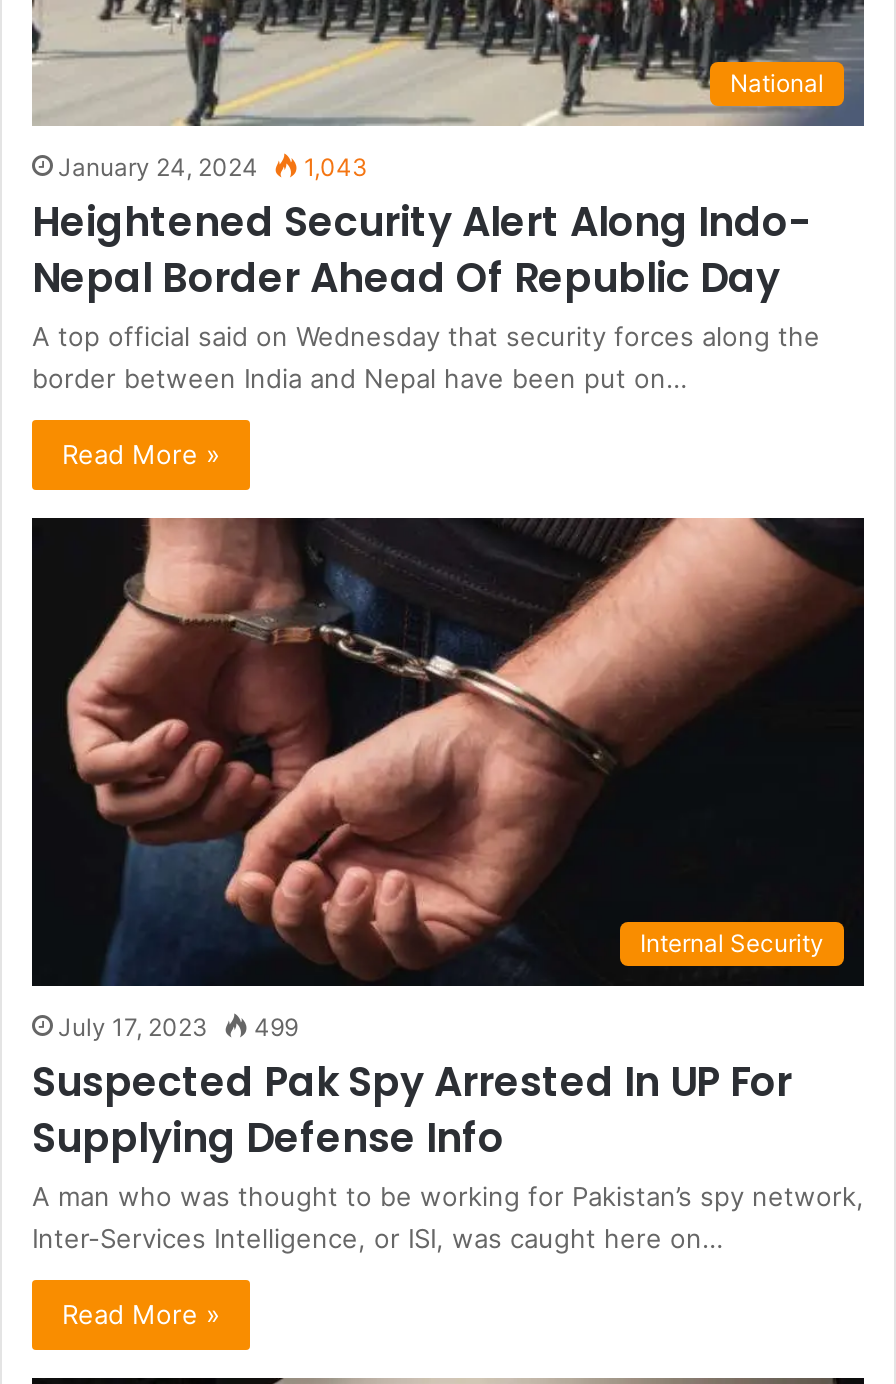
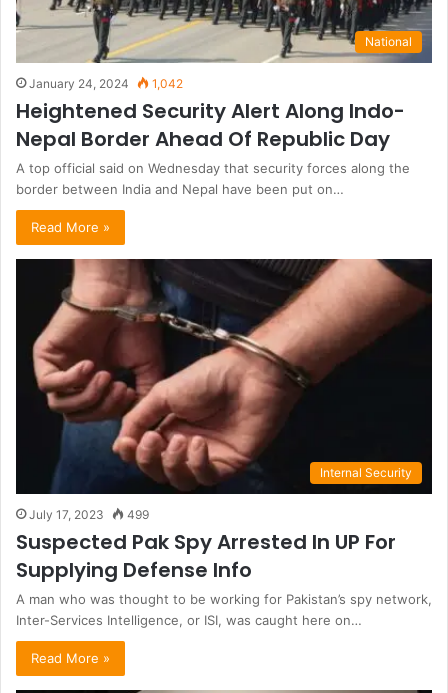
- January 24, 2024 1,043
+ January 24, 2024 1,042
